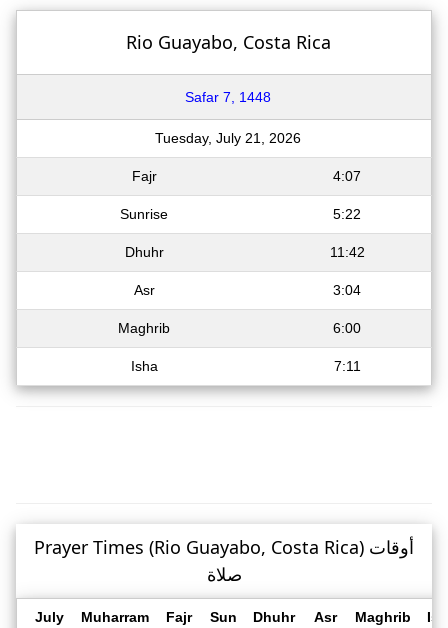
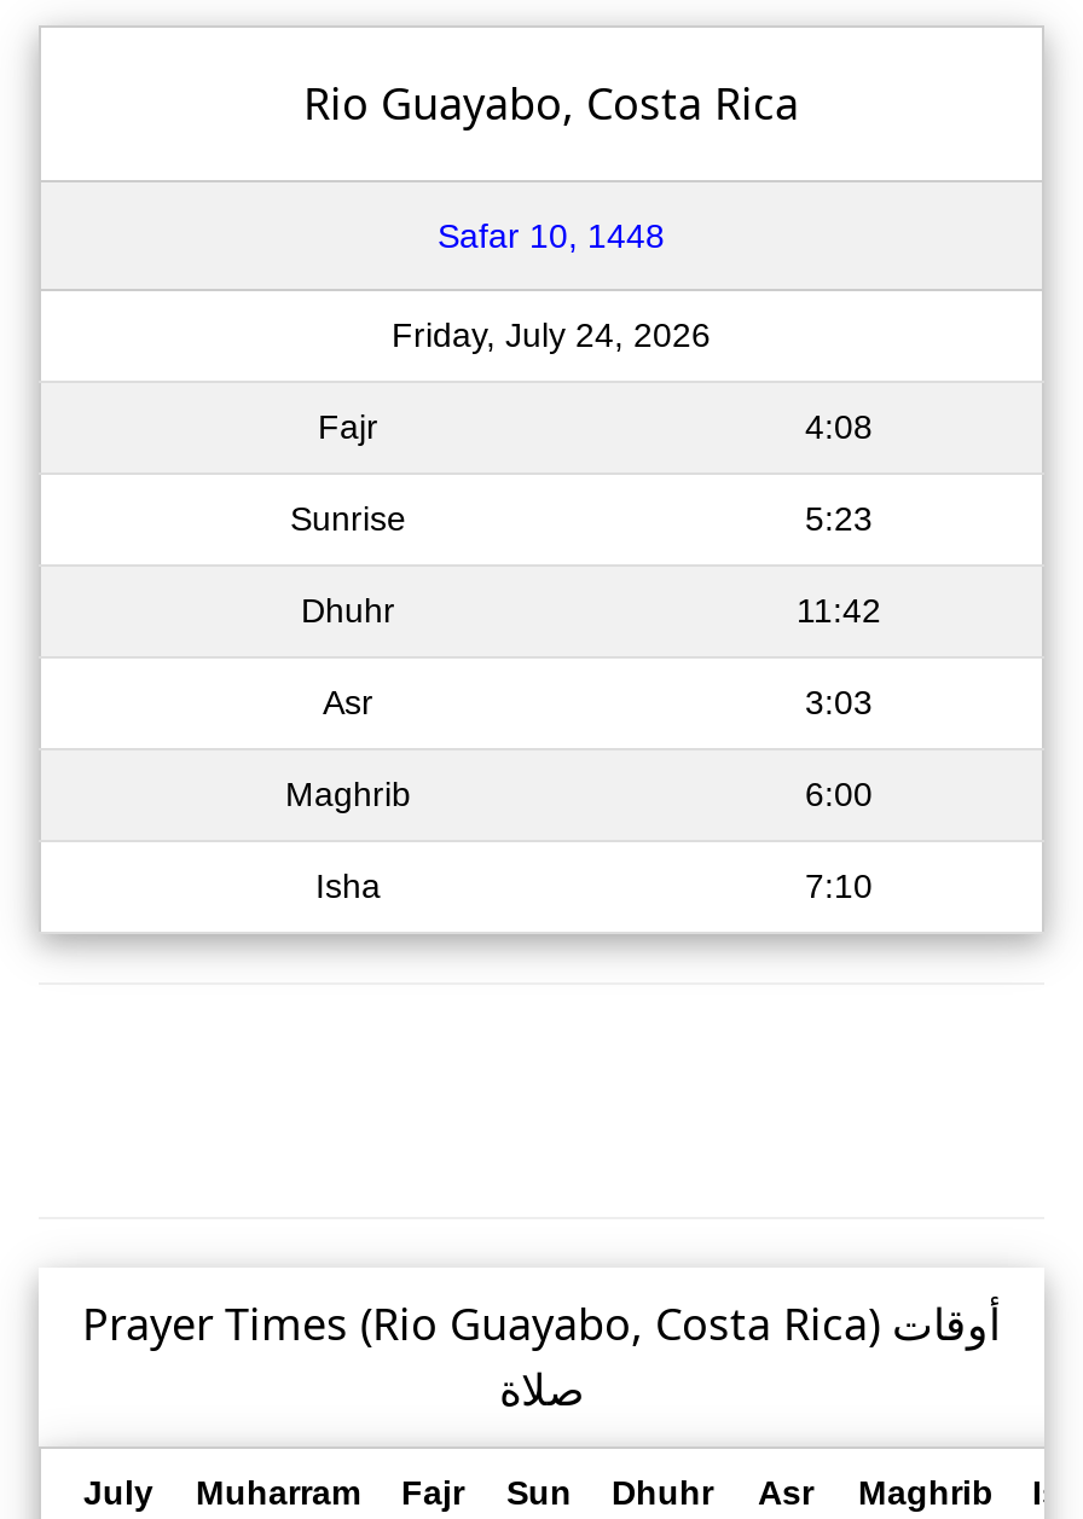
- Safar 7, 1448
+ Safar 10, 1448

- Tuesday, July 21, 2026
+ Friday, July 24, 2026

- 4:07
+ 4:08

- 5:22
+ 5:23

- 3:04
+ 3:03

- 7:11
+ 7:10
